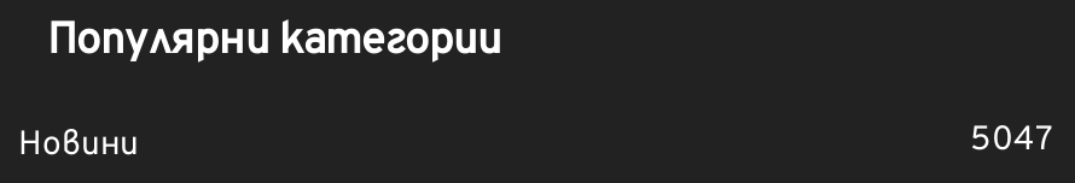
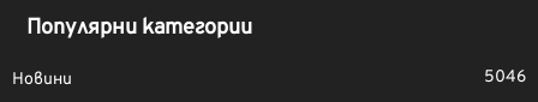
- 5047
+ 5046
